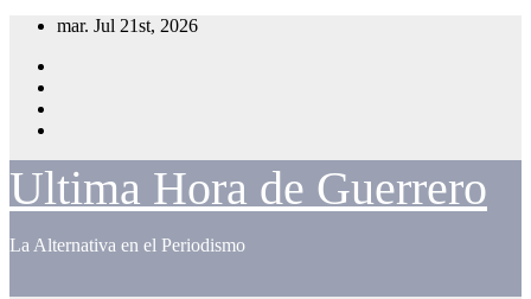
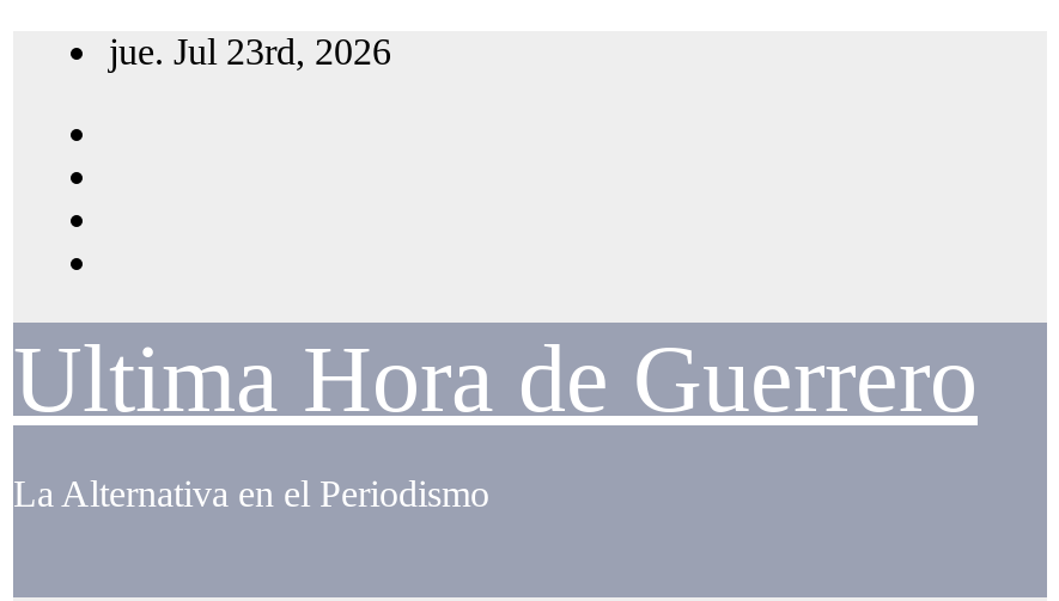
- mar. Jul 21st, 2026
+ jue. Jul 23rd, 2026
